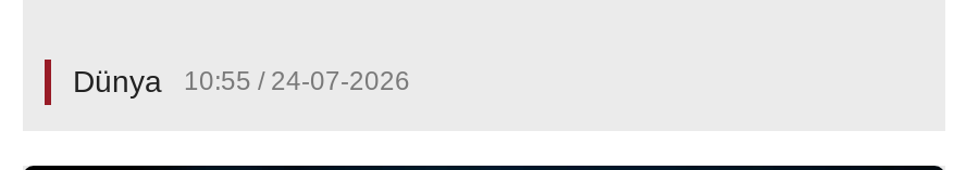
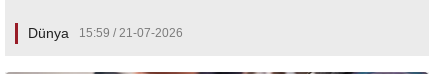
- Dünya 10:55 / 24-07-2026
+ Dünya 15:59 / 21-07-2026
